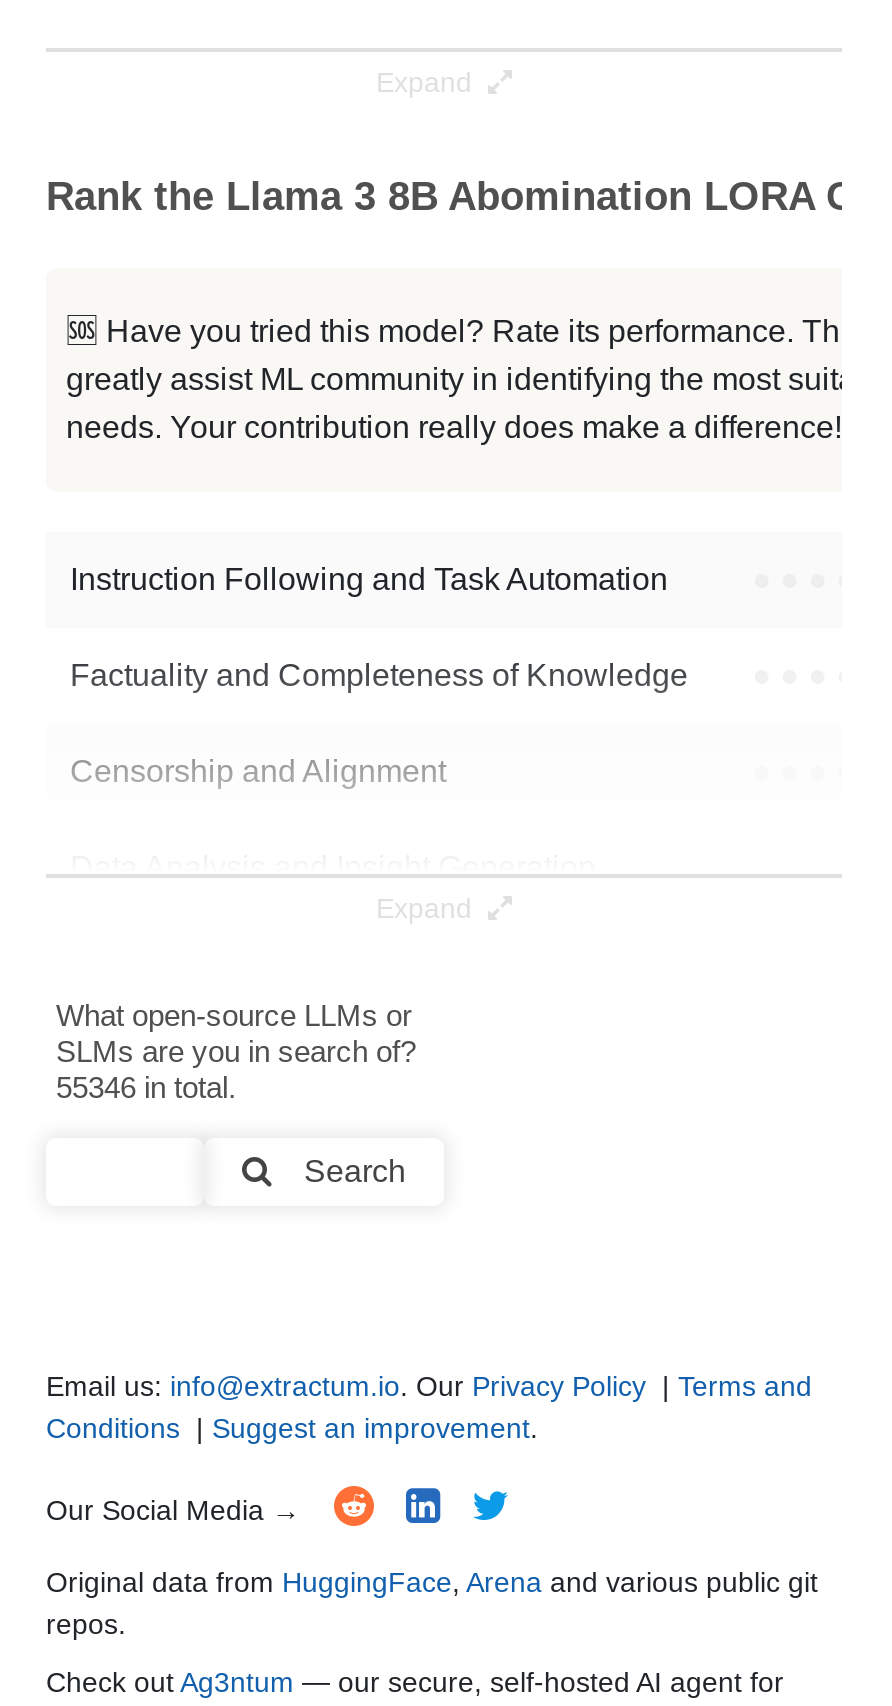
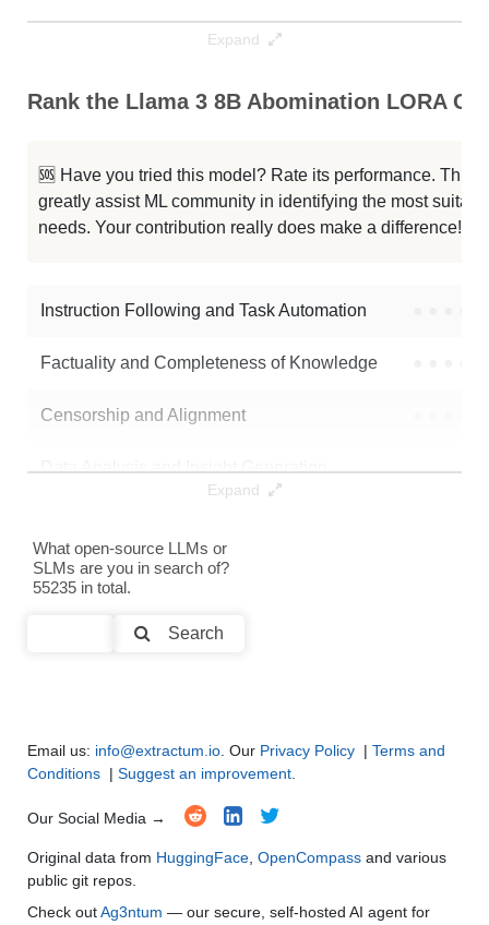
- 55346 in total.
+ 55235 in total.

- Original data from HuggingFace, Arena and various public git
- repos.
+ Original data from HuggingFace, OpenCompass and various
+ public git repos.
